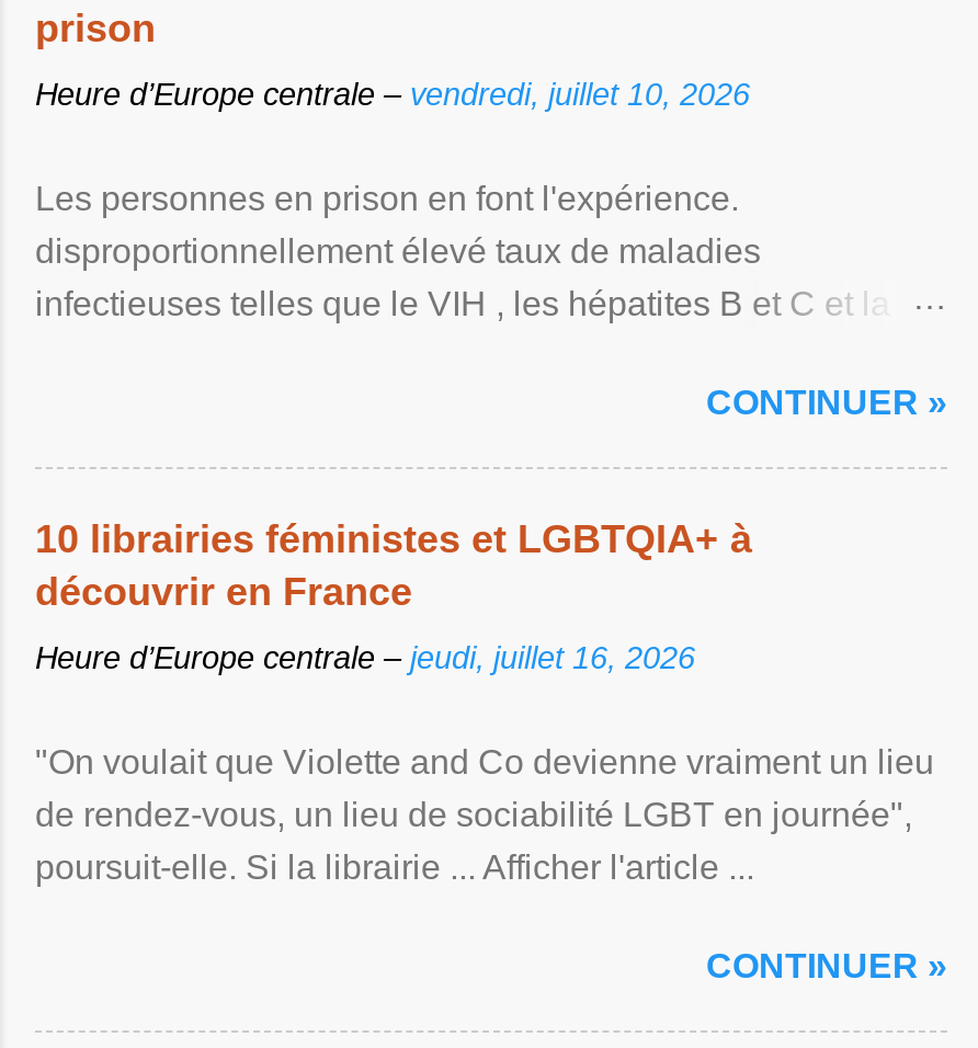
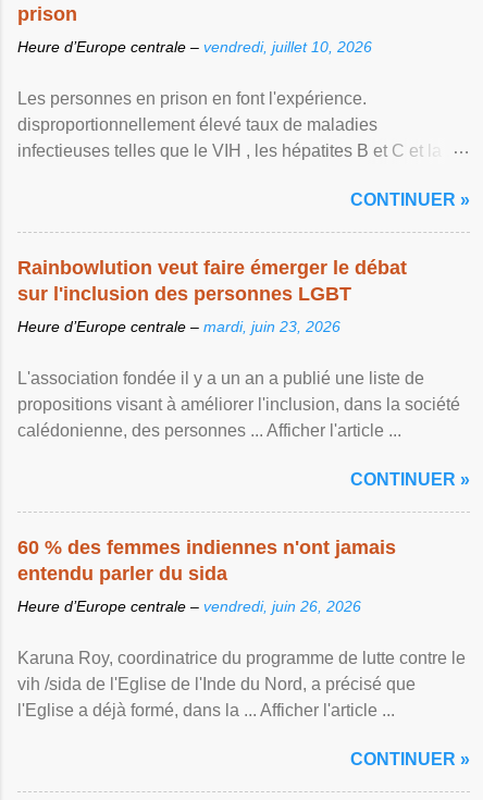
- 10 librairies féministes et LGBTQIA+ à
- découvrir en France
- Heure d’Europe centrale – jeudi, juillet 16, 2026
- "On voulait que Violette and Co devienne vraiment un lieu
- de rendez-vous, un lieu de sociabilité LGBT en journée",
- poursuit-elle. Si la librairie ... Afficher l'article ...
+ Rainbowlution veut faire émerger le débat
+ sur l'inclusion des personnes LGBT
+ Heure d’Europe centrale – mardi, juin 23, 2026
+ L'association fondée il y a un an a publié une liste de
+ propositions visant à améliorer l'inclusion, dans la société
+ calédonienne, des personnes ... Afficher l'article ...
+ CONTINUER »
+ 60 % des femmes indiennes n'ont jamais
+ entendu parler du sida
+ Heure d’Europe centrale – vendredi, juin 26, 2026
+ Karuna Roy, coordinatrice du programme de lutte contre le
+ vih /sida de l'Eglise de l'Inde du Nord, a précisé que
+ l'Eglise a déjà formé, dans la ... Afficher l'article ...
